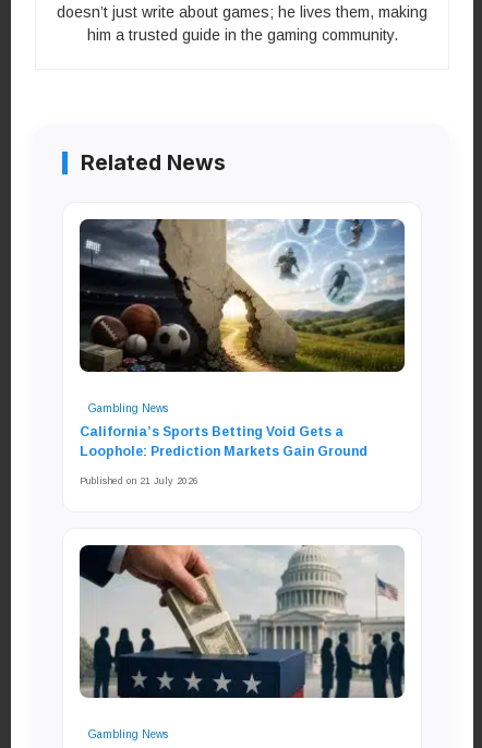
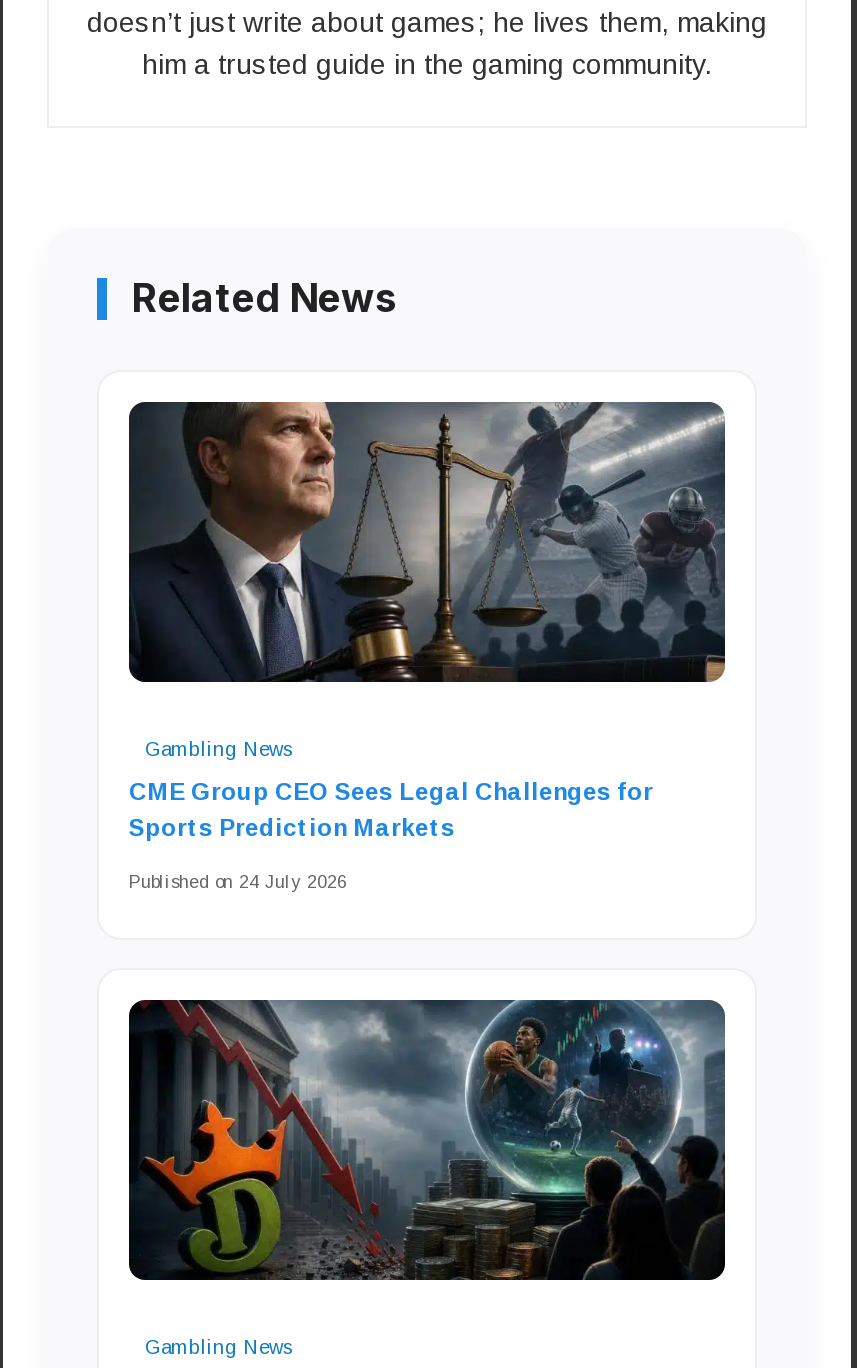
- [image]
+ [image]

- California’s Sports Betting Void Gets a
- Loophole: Prediction Markets Gain Ground
+ CME Group CEO Sees Legal Challenges for
+ Sports Prediction Markets

- Published on 21 July 2026
+ Published on 24 July 2026

- [image]
+ [image]
